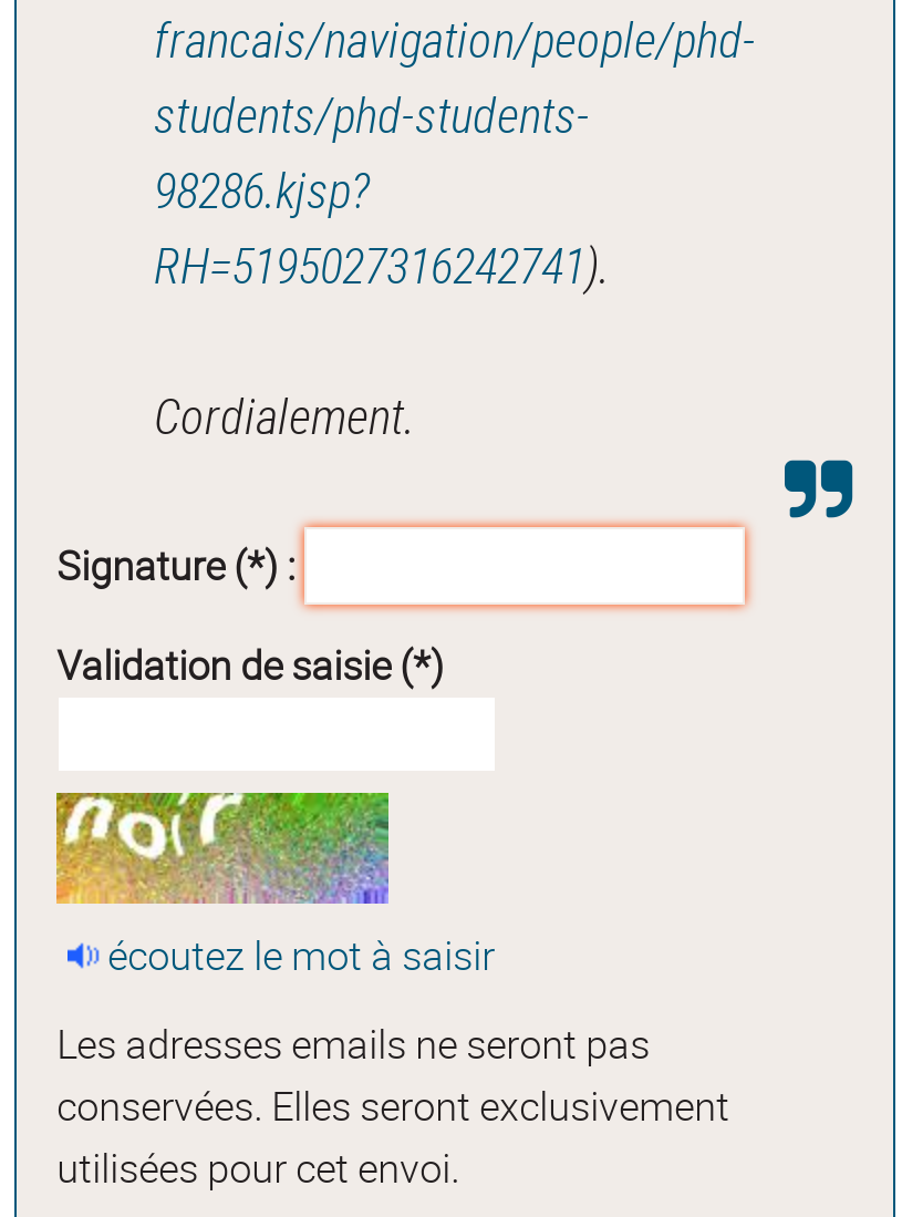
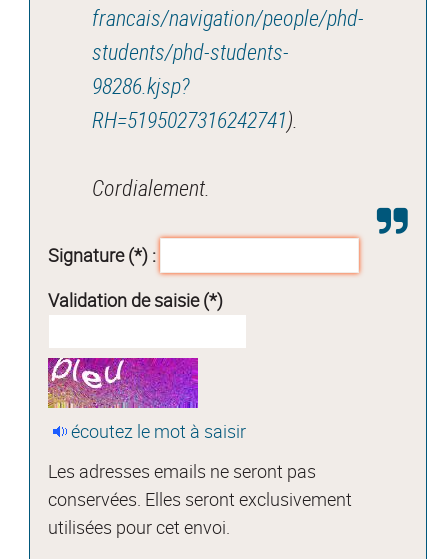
- [image]
+ [image]
